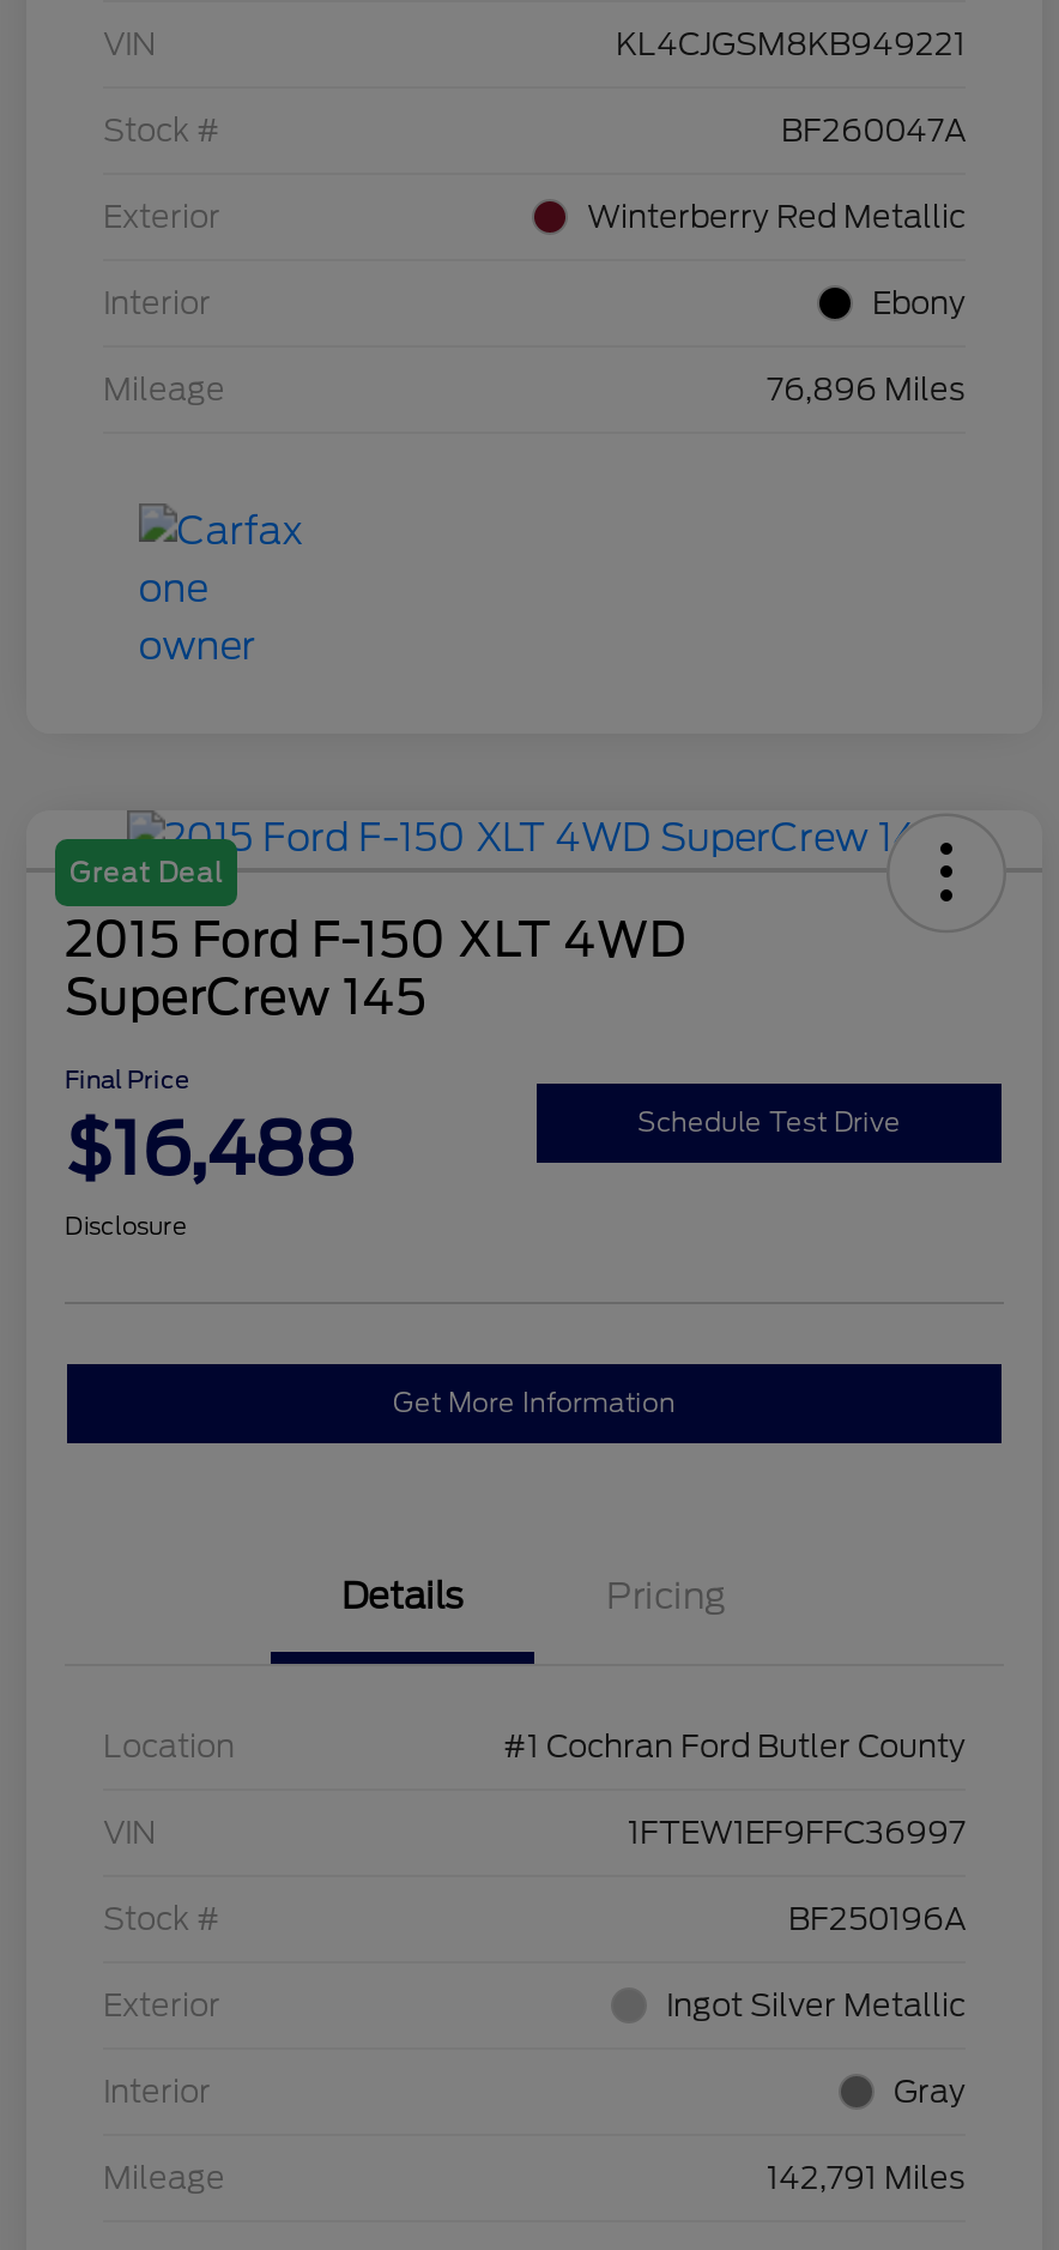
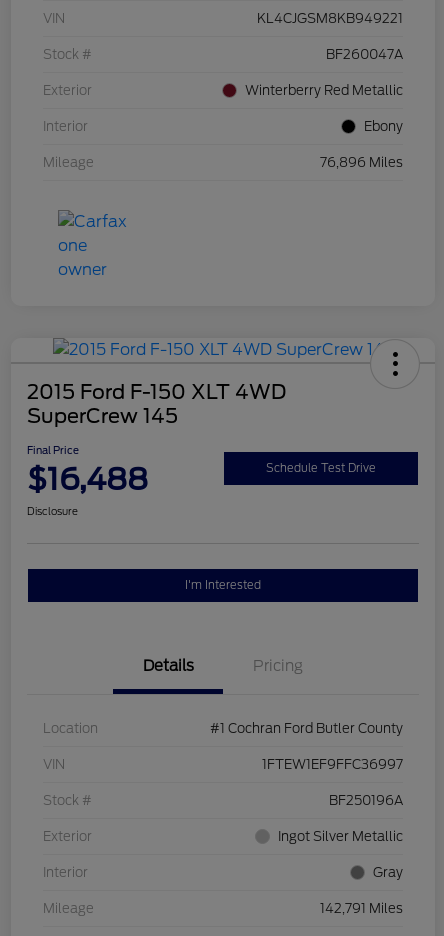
- Great Deal

- Get More Information
+ I'm Interested
